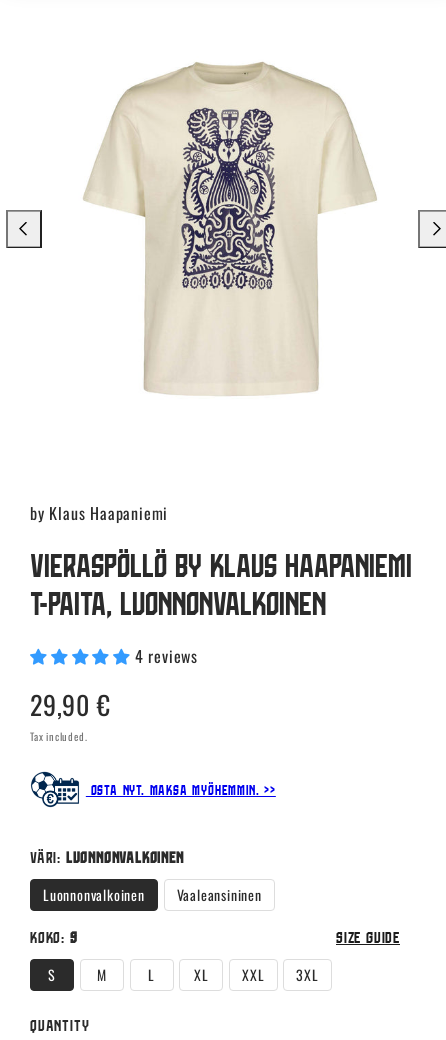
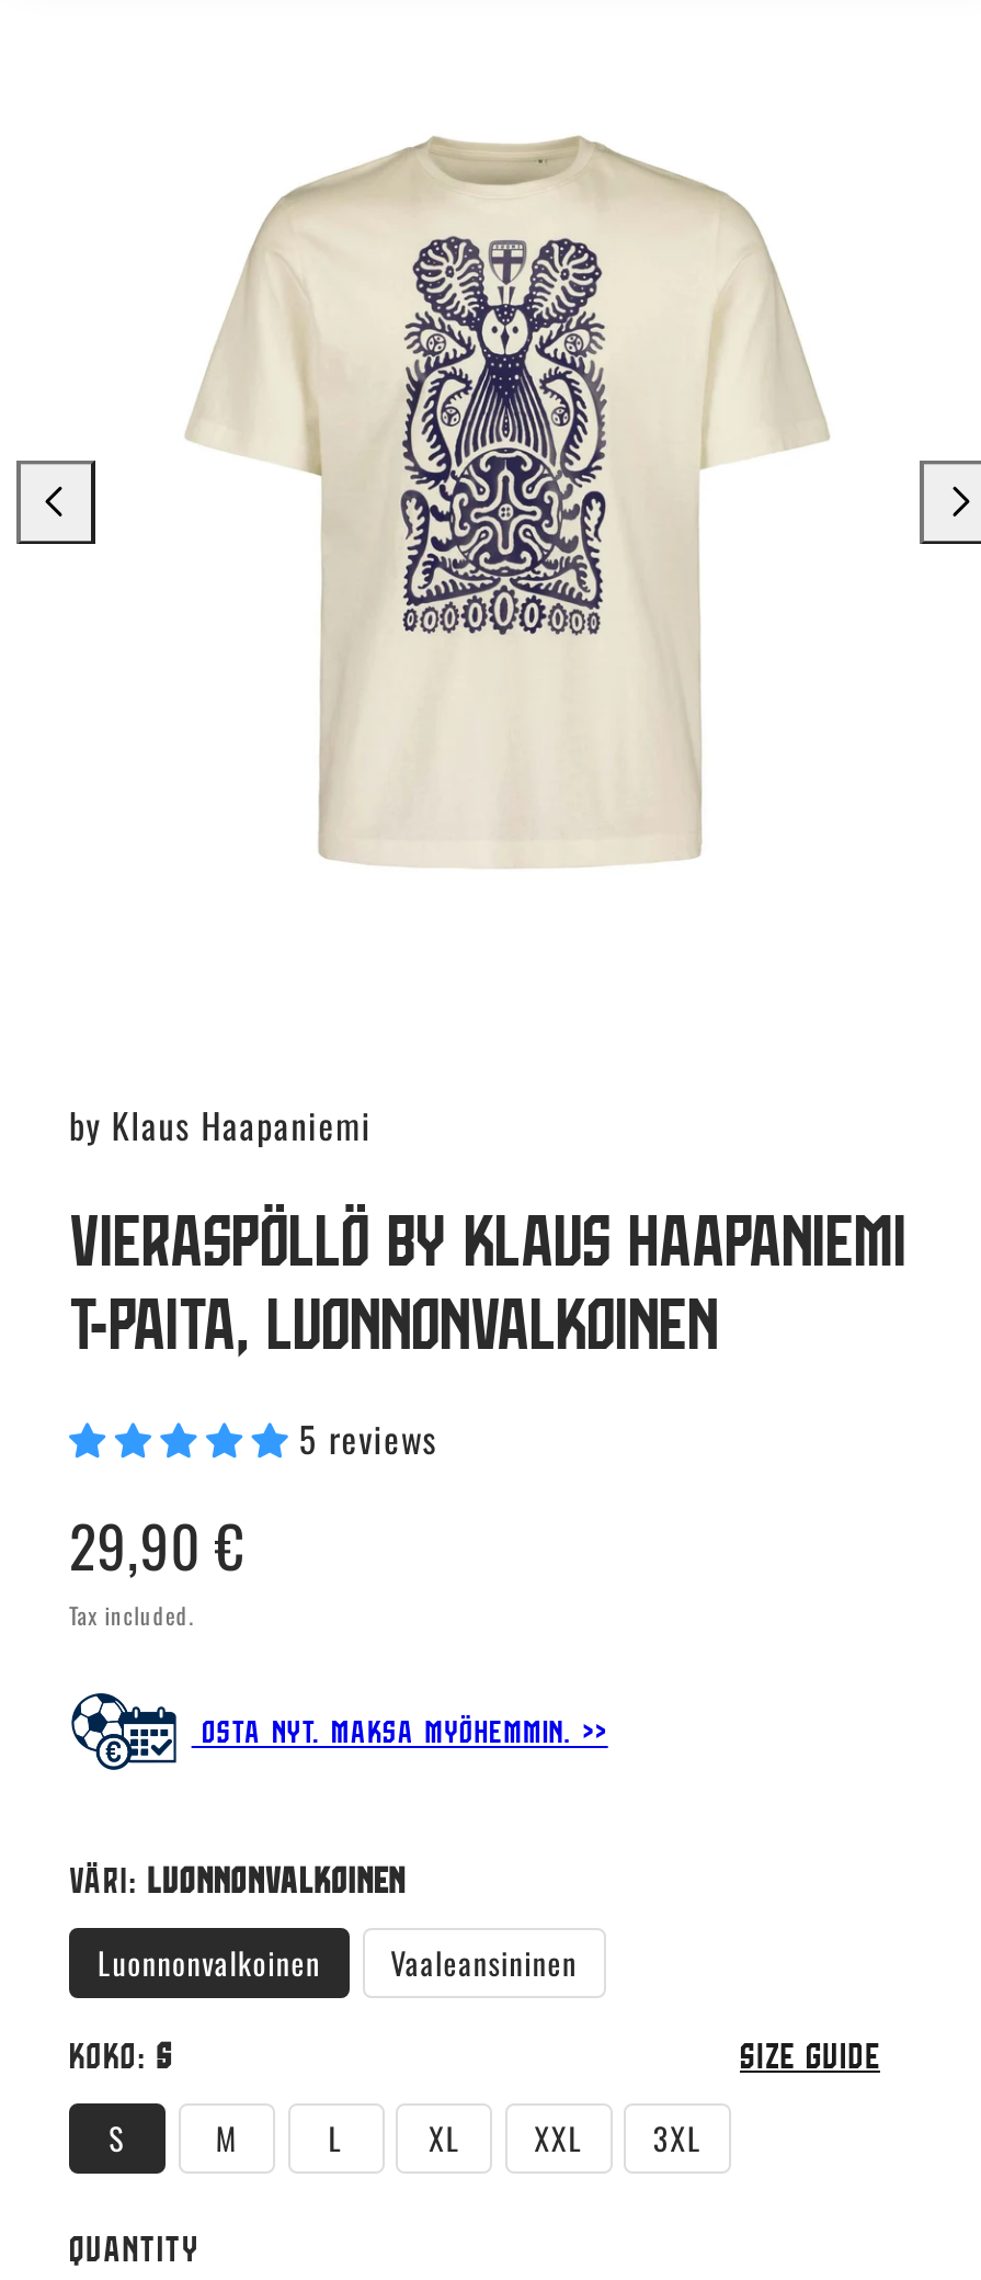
- 4 reviews
+ 5 reviews
